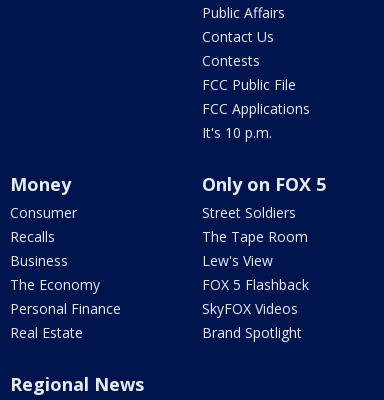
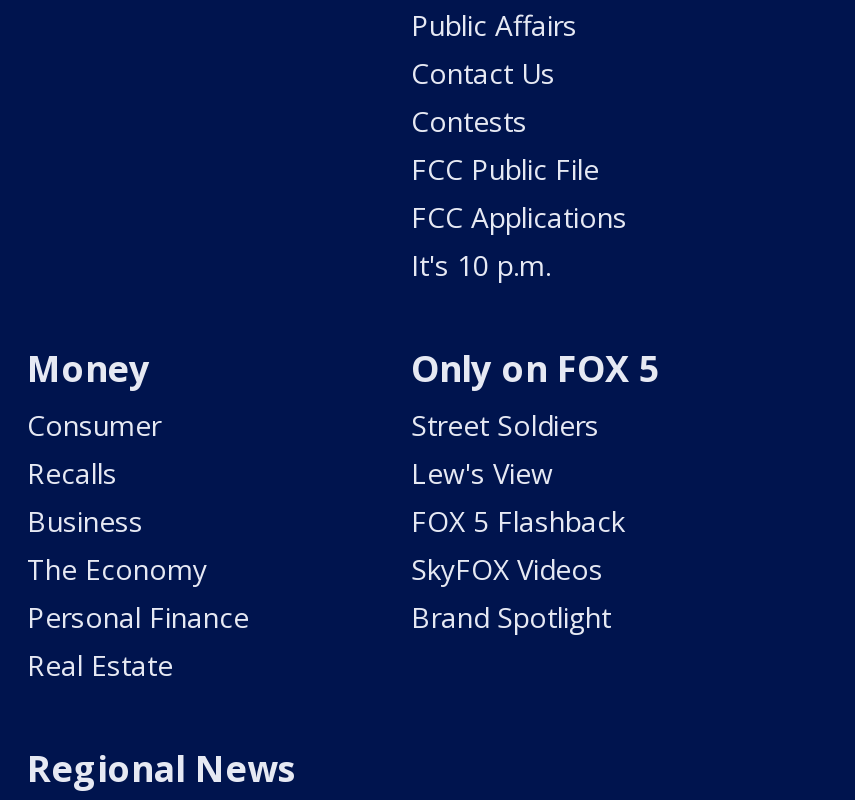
- The Tape Room

moved up: Lew's View | FOX 5 Flashback | SkyFOX Videos | Brand Spotlight
